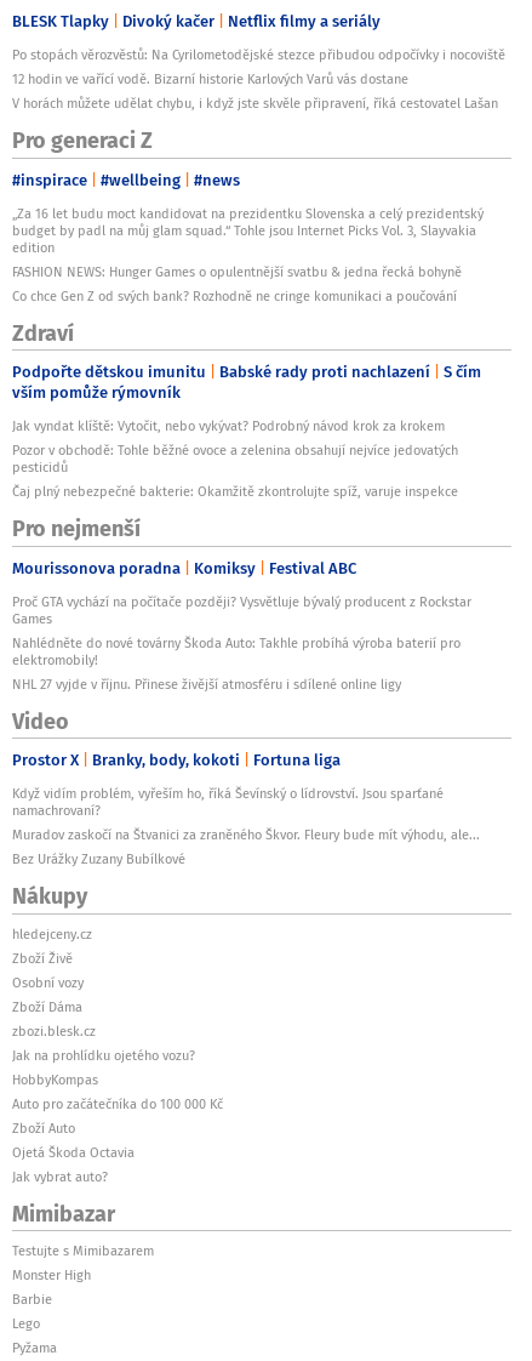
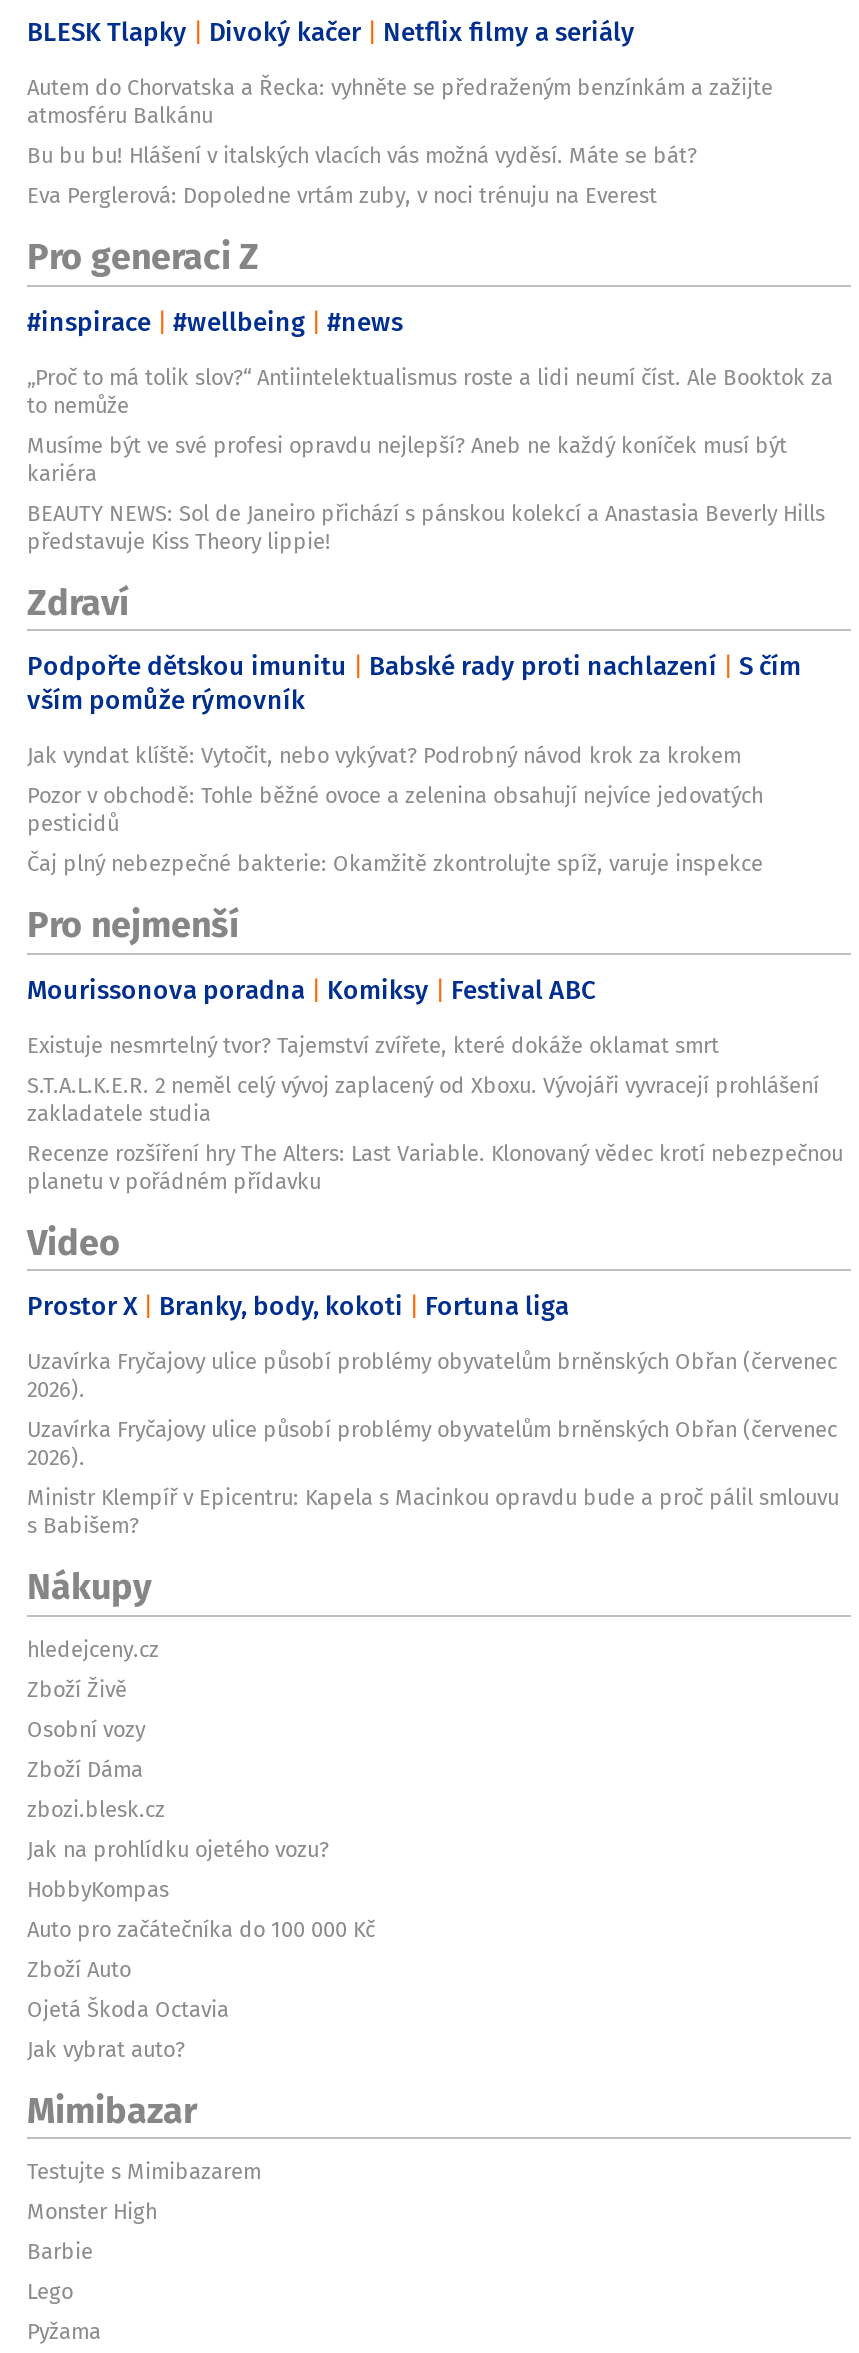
- Po stopách věrozvěstů: Na Cyrilometodějské stezce přibudou odpočívky i nocoviště
- 12 hodin ve vařící vodě. Bizarní historie Karlových Varů vás dostane
- V horách můžete udělat chybu, i když jste skvěle připravení, říká cestovatel Lašan
+ Autem do Chorvatska a Řecka: vyhněte se předraženým benzínkám a zažijte
+ atmosféru Balkánu
+ Bu bu bu! Hlášení v italských vlacích vás možná vyděsí. Máte se bát?
+ Eva Perglerová: Dopoledne vrtám zuby, v noci trénuju na Everest

- „Za 16 let budu moct kandidovat na prezidentku Slovenska a celý prezidentský
- budget by padl na můj glam squad.“ Tohle jsou Internet Picks Vol. 3, Slayvakia
- edition
- FASHION NEWS: Hunger Games o opulentnější svatbu & jedna řecká bohyně
- Co chce Gen Z od svých bank? Rozhodně ne cringe komunikaci a poučování
+ „Proč to má tolik slov?“ Antiintelektualismus roste a lidi neumí číst. Ale Booktok za
+ to nemůže
+ Musíme být ve své profesi opravdu nejlepší? Aneb ne každý koníček musí být
+ kariéra
+ BEAUTY NEWS: Sol de Janeiro přichází s pánskou kolekcí a Anastasia Beverly Hills
+ představuje Kiss Theory lippie!

- Proč GTA vychází na počítače později? Vysvětluje bývalý producent z Rockstar
- Games
- Nahlédněte do nové továrny Škoda Auto: Takhle probíhá výroba baterií pro
- elektromobily!
- NHL 27 vyjde v říjnu. Přinese živější atmosféru i sdílené online ligy
+ Existuje nesmrtelný tvor? Tajemství zvířete, které dokáže oklamat smrt
+ S.T.A.L.K.E.R. 2 neměl celý vývoj zaplacený od Xboxu. Vývojáři vyvracejí prohlášení
+ zakladatele studia
+ Recenze rozšíření hry The Alters: Last Variable. Klonovaný vědec krotí nebezpečnou
+ planetu v pořádném přídavku

- Když vidím problém, vyřeším ho, říká Ševínský o lídrovství. Jsou sparťané
- namachrovaní?
- Muradov zaskočí na Štvanici za zraněného Škvor. Fleury bude mít výhodu, ale...
- Bez Urážky Zuzany Bubílkové
+ Uzavírka Fryčajovy ulice působí problémy obyvatelům brněnských Obřan (červenec
+ 2026).
+ Uzavírka Fryčajovy ulice působí problémy obyvatelům brněnských Obřan (červenec
+ 2026).
+ Ministr Klempíř v Epicentru: Kapela s Macinkou opravdu bude a proč pálil smlouvu
+ s Babišem?
